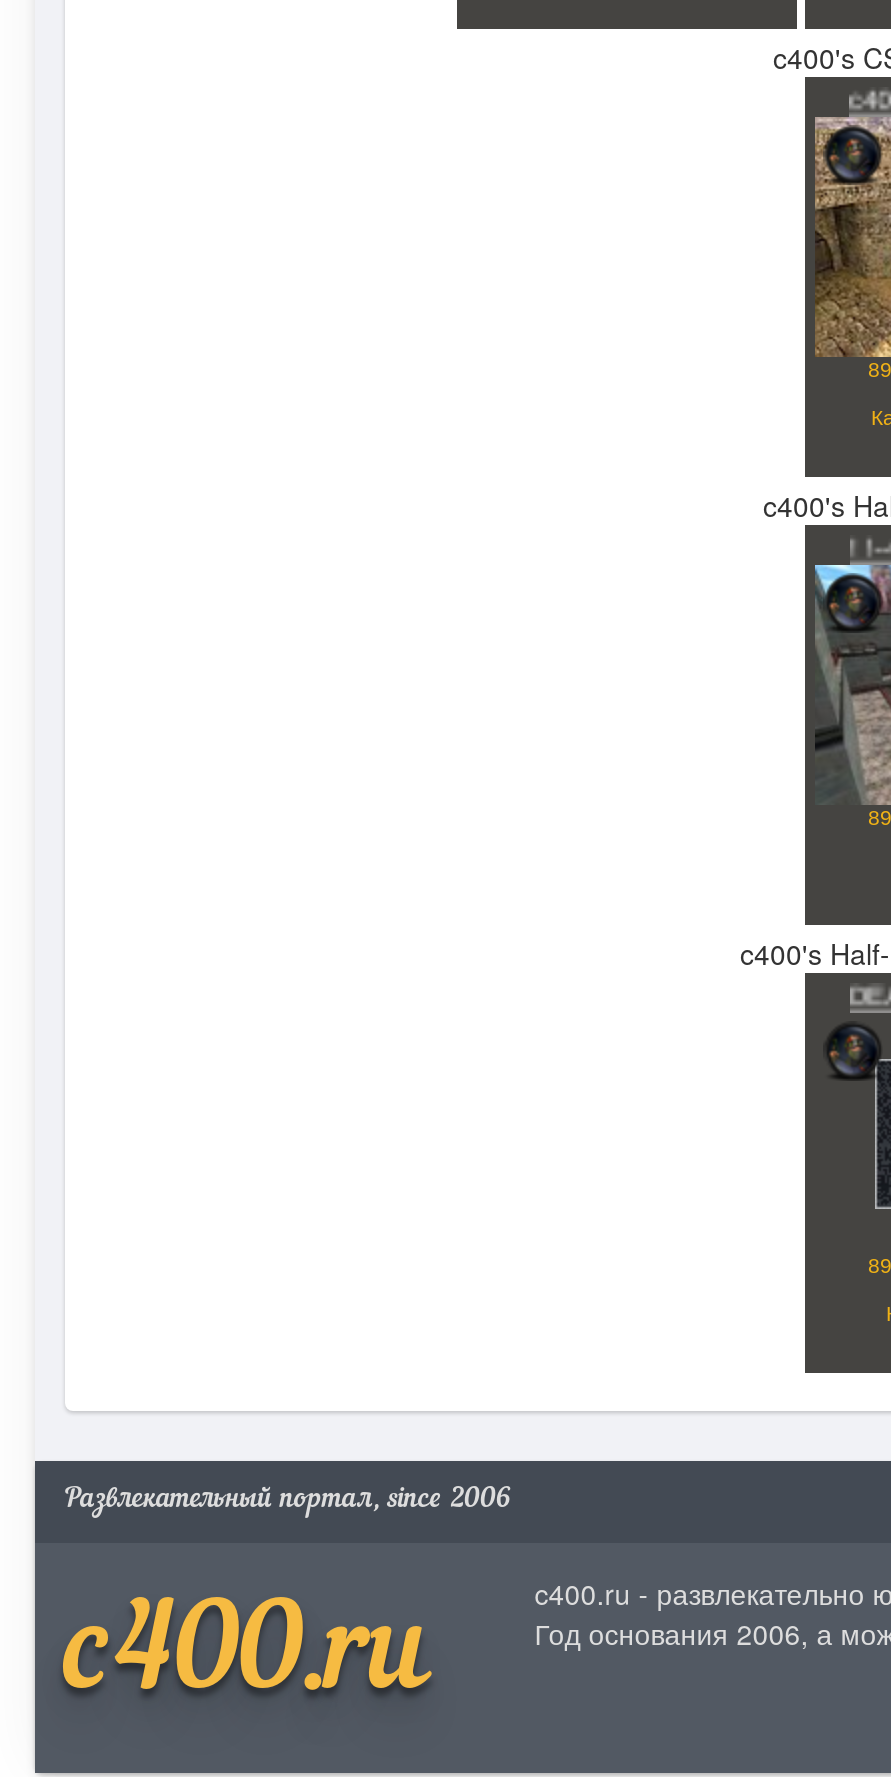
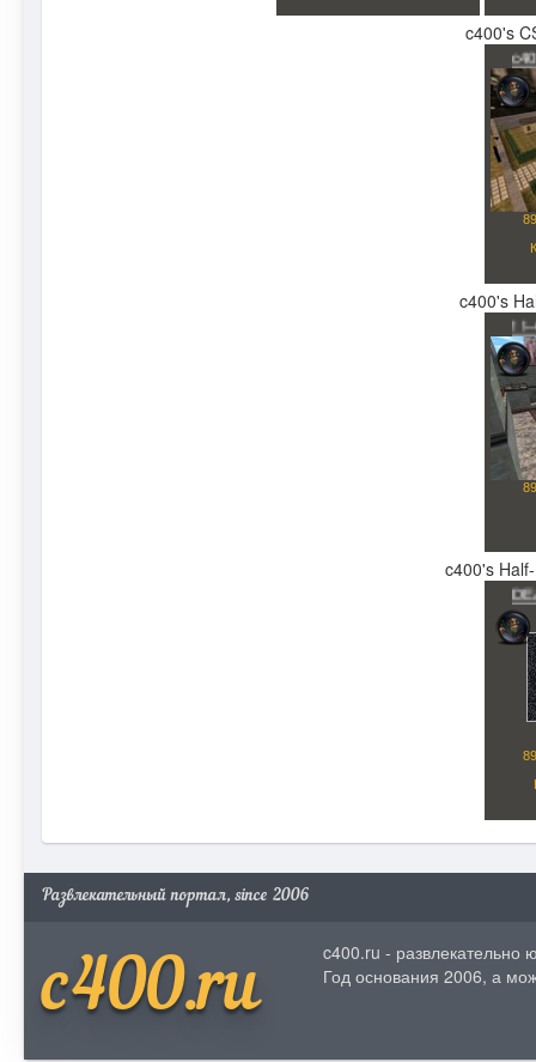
- [image]
+ [image]
